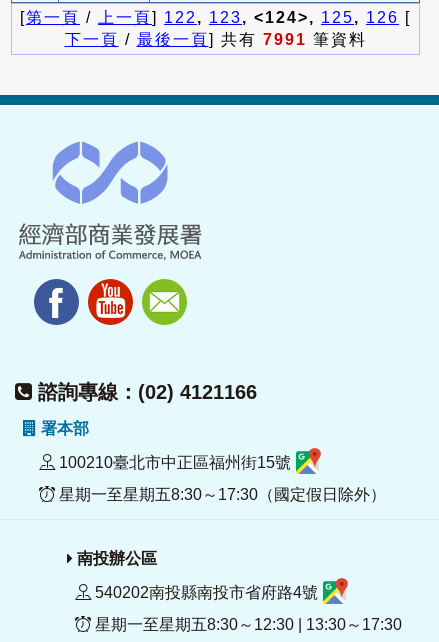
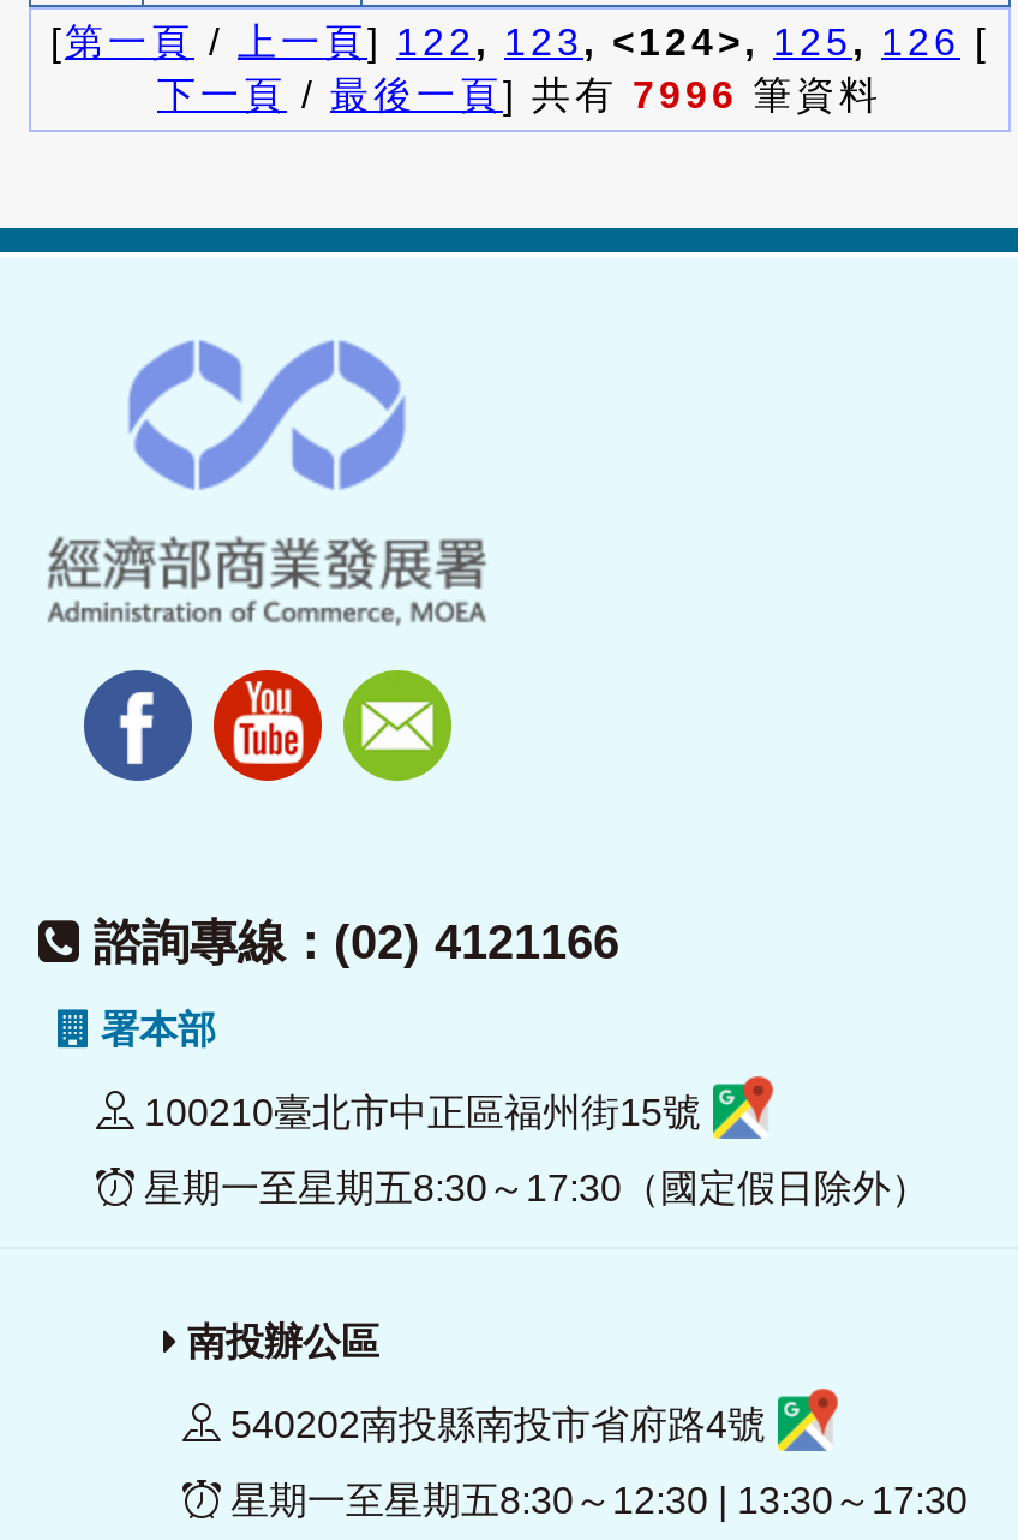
- 下一頁/最後一頁] 共有7991筆資料
+ 下一頁/最後一頁] 共有7996筆資料
